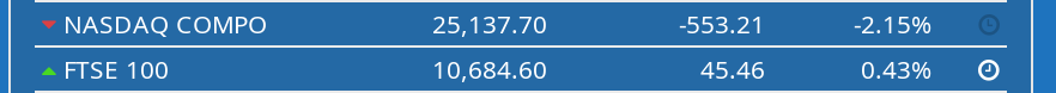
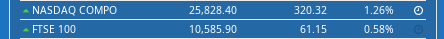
- 25,137.70
+ 25,828.40

- -553.21
+ 320.32

- -2.15%
+ 1.26%

- 10,684.60
+ 10,585.90

- 45.46
+ 61.15

- 0.43%
+ 0.58%
